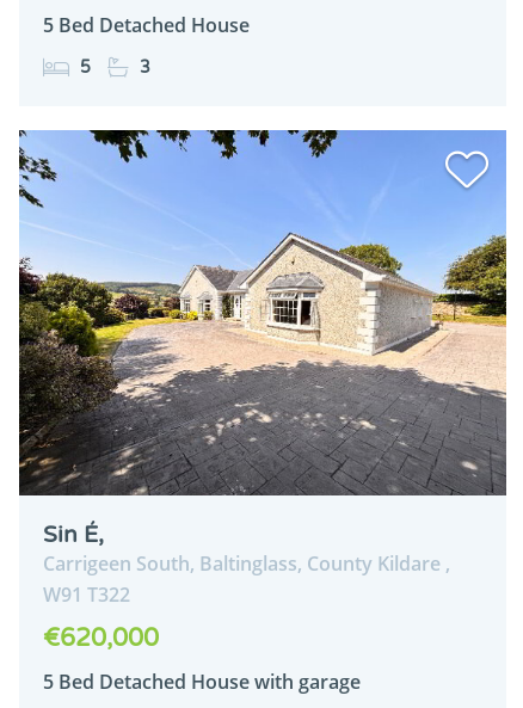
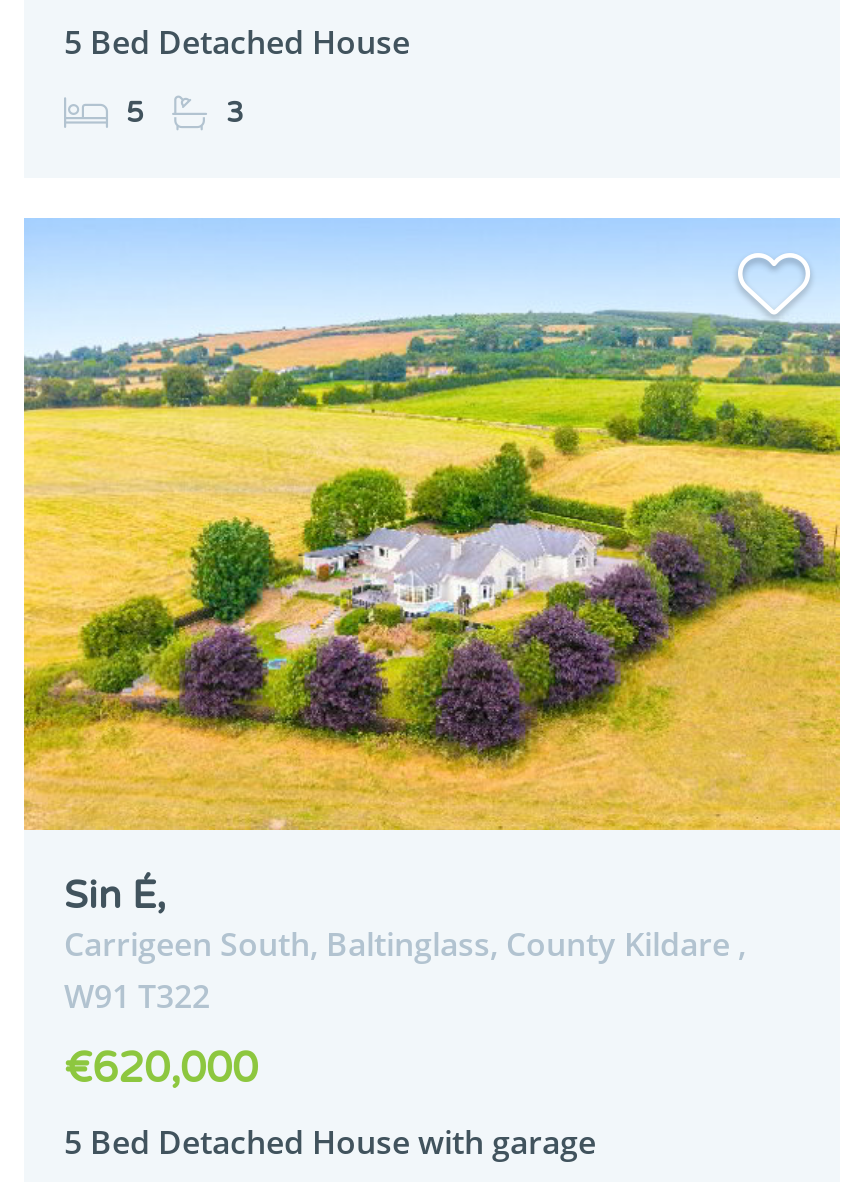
- [image]
+ [image]
